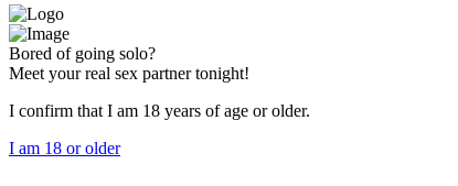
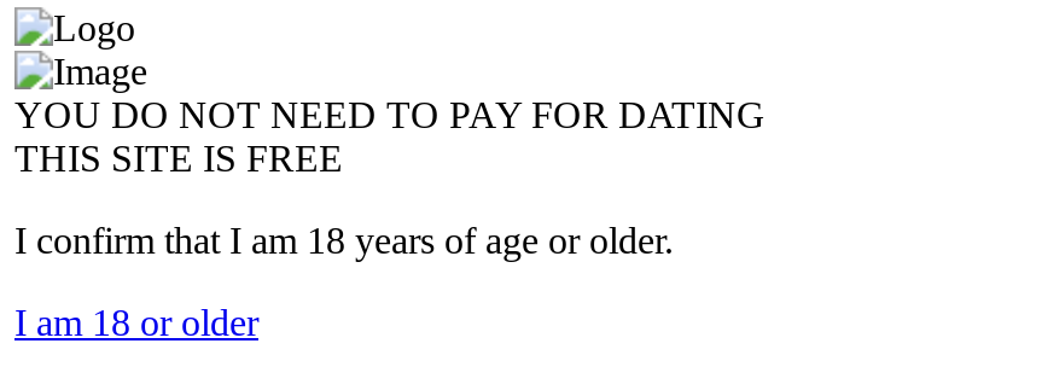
- Bored of going solo?
- Meet your real sex partner tonight!
+ YOU DO NOT NEED TO PAY FOR DATING
+ THIS SITE IS FREE
